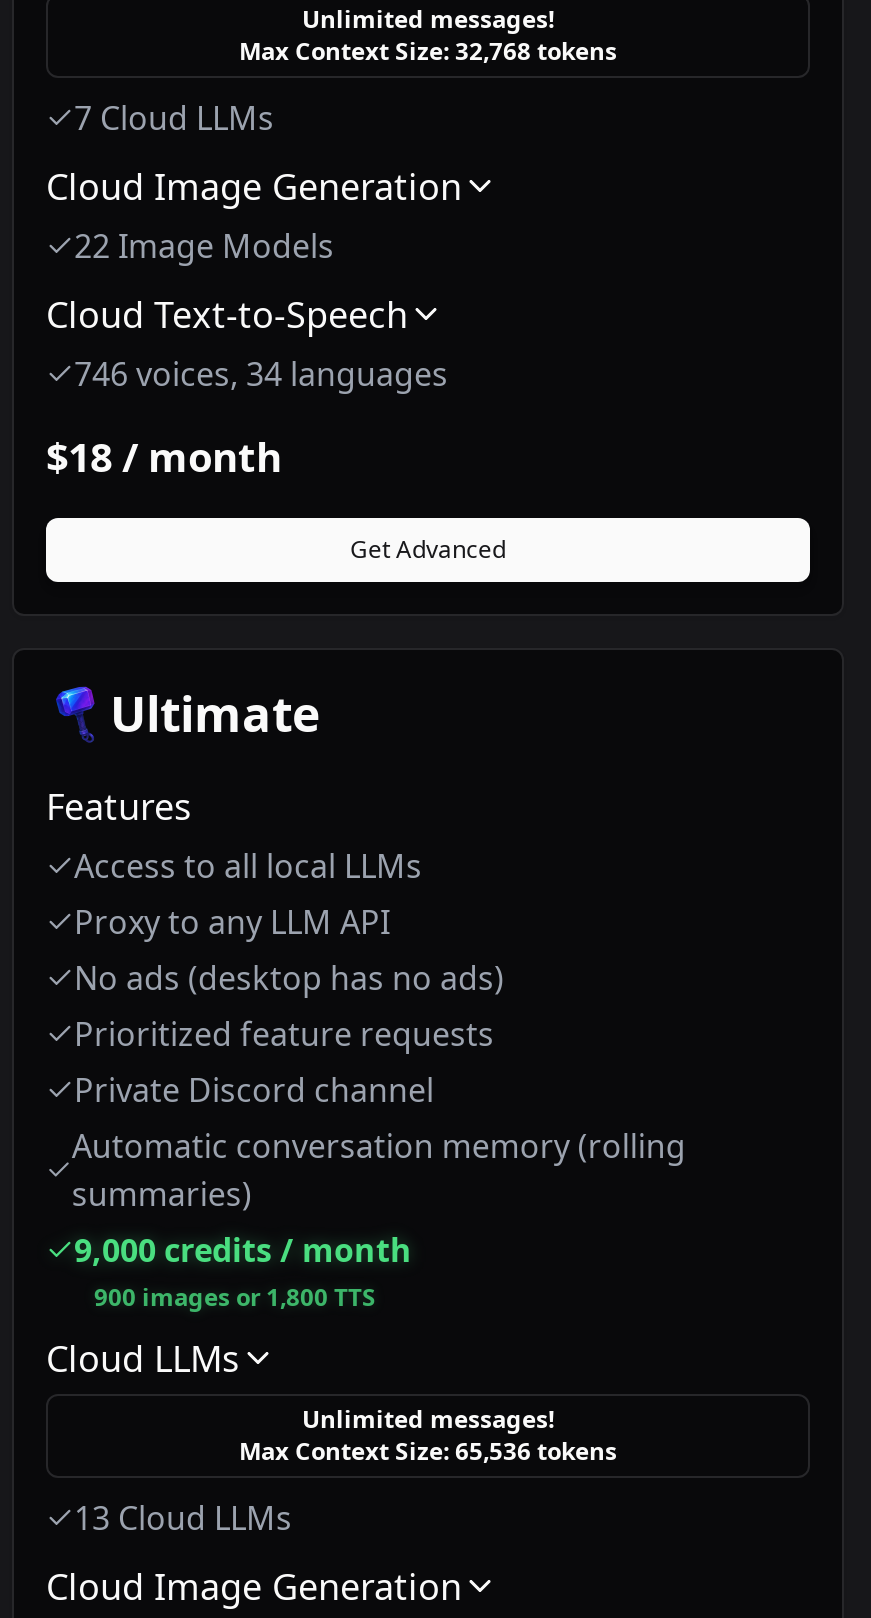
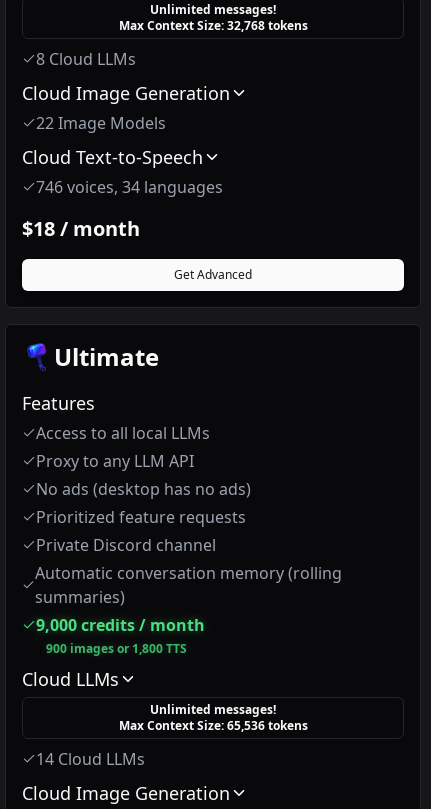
- 7 Cloud LLMs
+ 8 Cloud LLMs

- 13 Cloud LLMs
+ 14 Cloud LLMs
